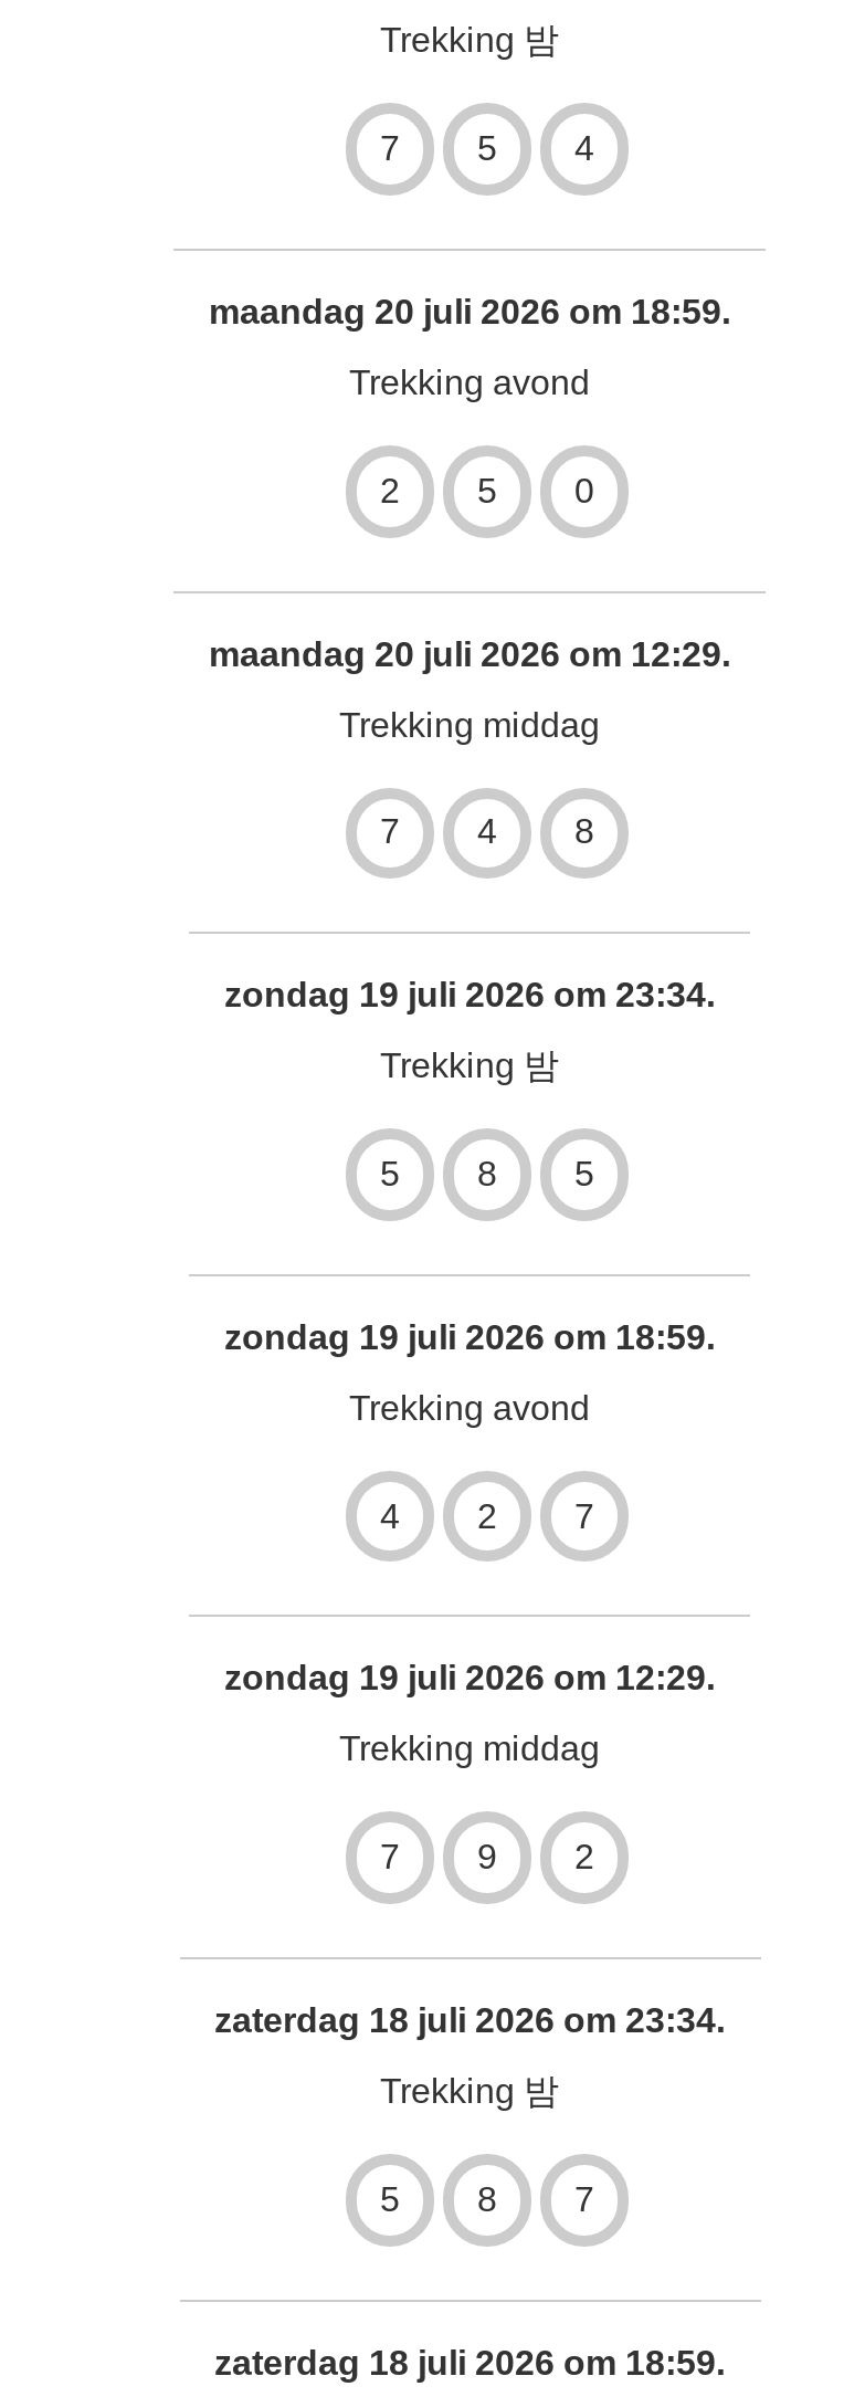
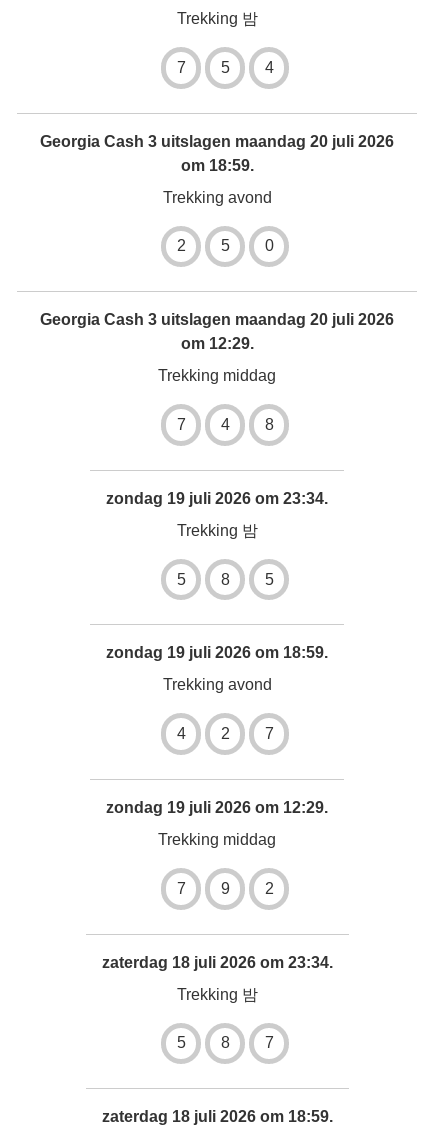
- maandag 20 juli 2026 om 18:59.
+ Georgia Cash 3 uitslagen maandag 20 juli 2026
+ om 18:59.

- maandag 20 juli 2026 om 12:29.
+ Georgia Cash 3 uitslagen maandag 20 juli 2026
+ om 12:29.
